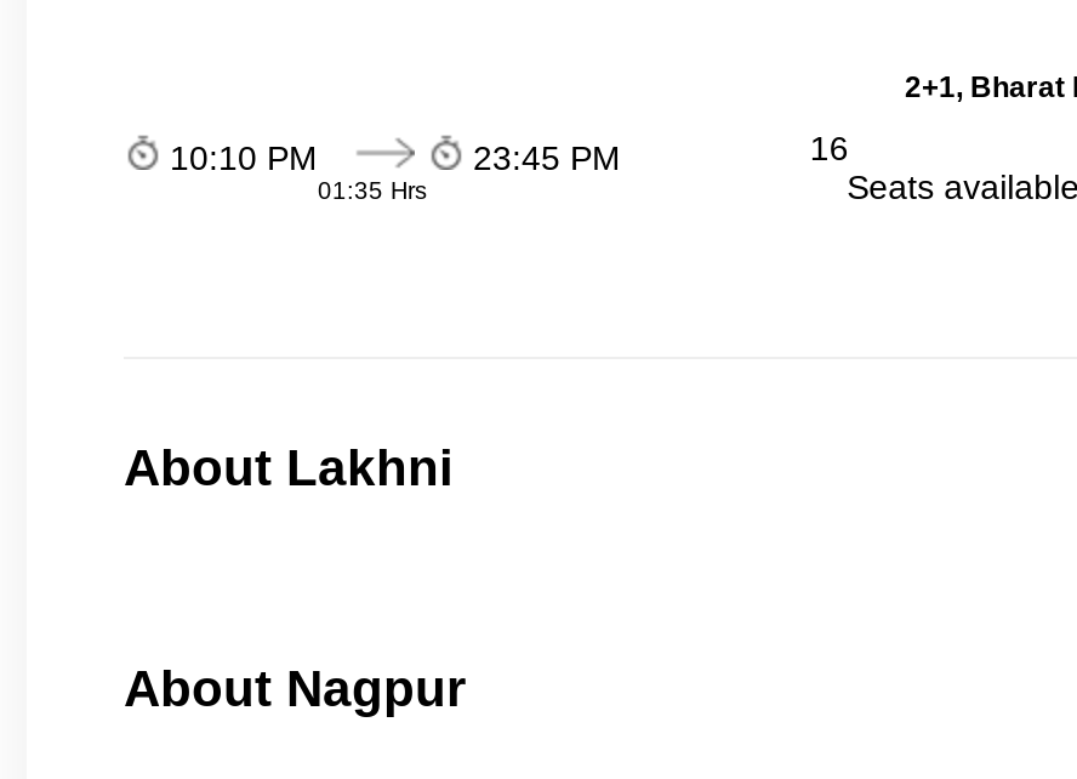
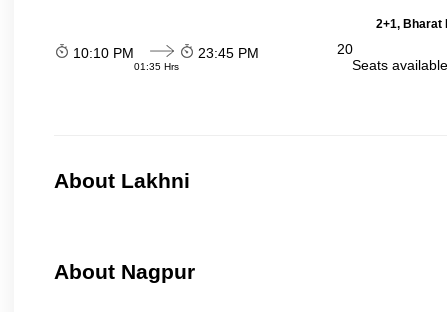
- 16
+ 20
